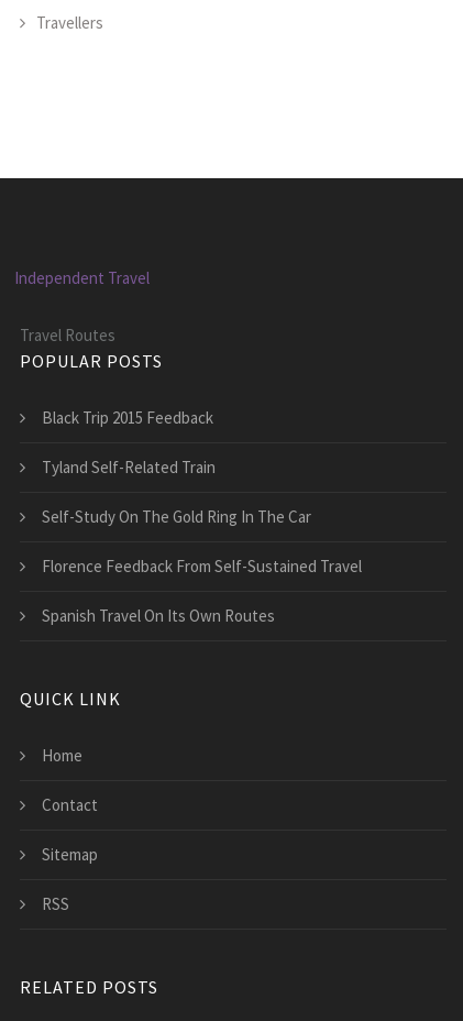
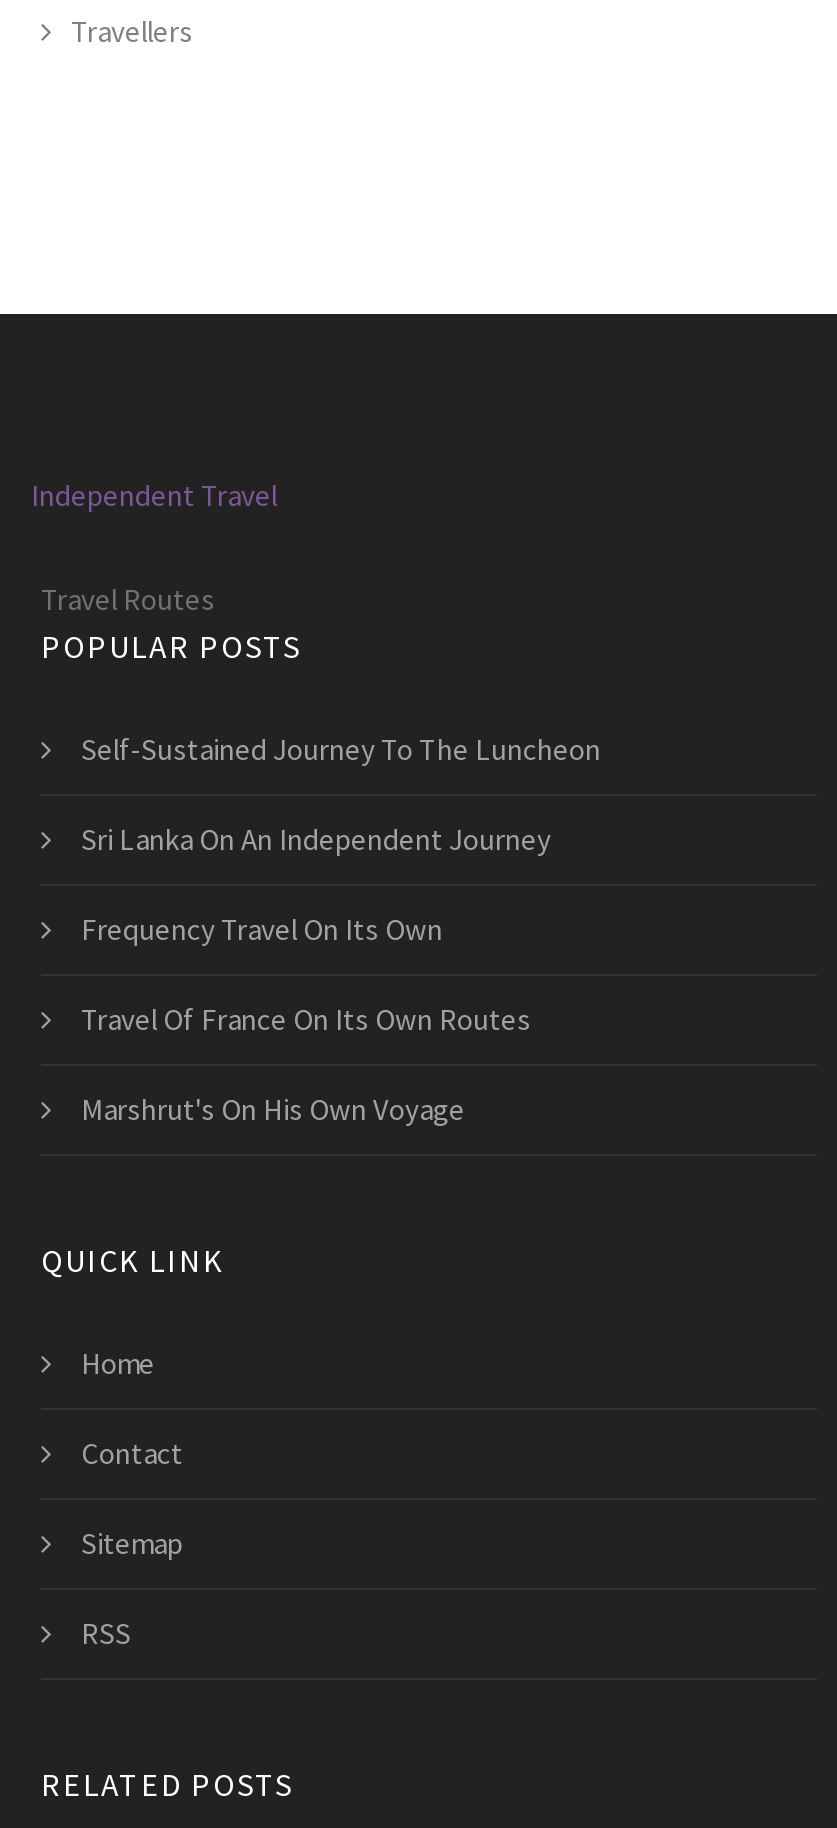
- Black Trip 2015 Feedback
+ Self-Sustained Journey To The Luncheon

- Tyland Self-Related Train
+ Sri Lanka On An Independent Journey

- Self-Study On The Gold Ring In The Car
+ Frequency Travel On Its Own

- Florence Feedback From Self-Sustained Travel
+ Travel Of France On Its Own Routes

- Spanish Travel On Its Own Routes
+ Marshrut's On His Own Voyage
